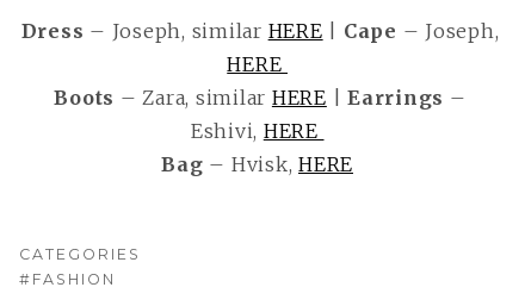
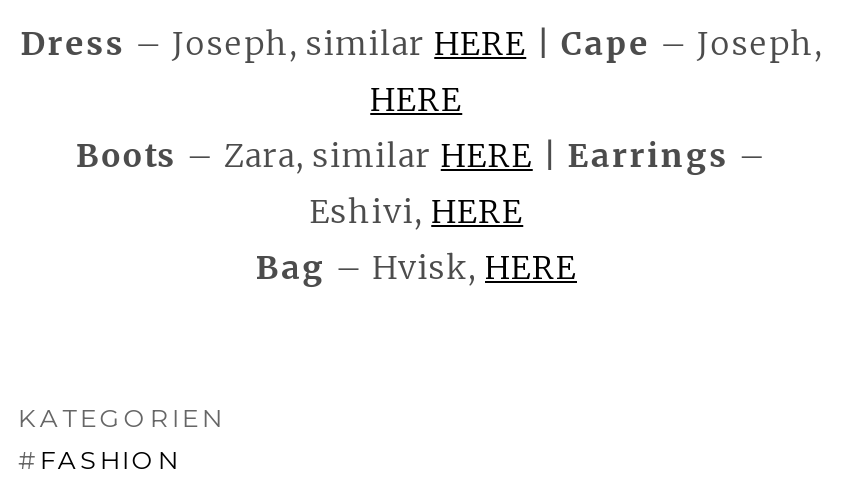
- CATEGORIES
+ KATEGORIEN
